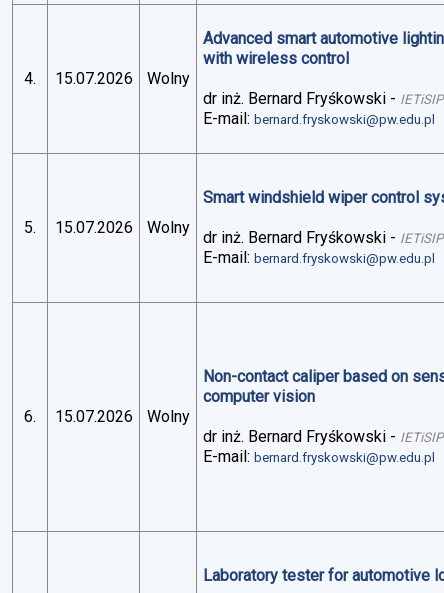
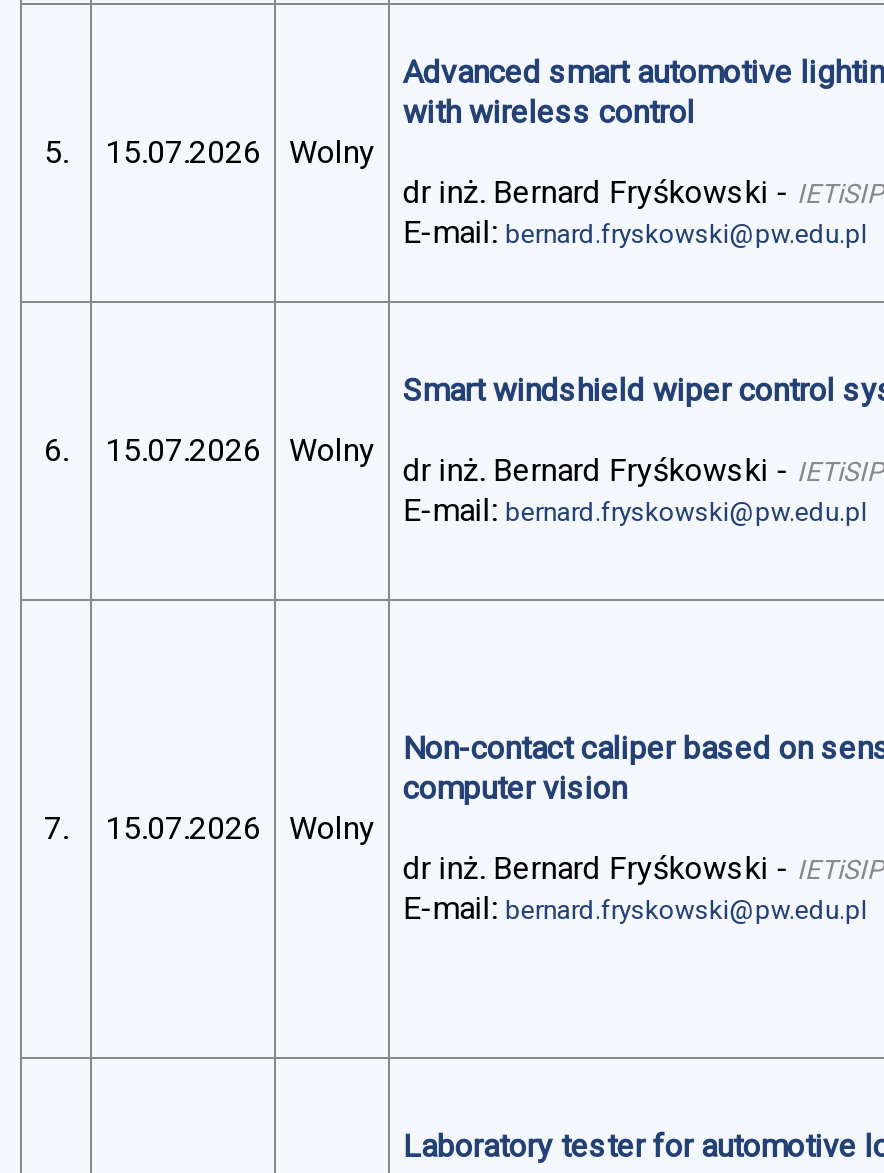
- 4. 15.07.2026 Wolny
+ 5. 15.07.2026 Wolny

- 5. 15.07.2026 Wolny
+ 6. 15.07.2026 Wolny

- 6. 15.07.2026 Wolny
+ 7. 15.07.2026 Wolny
